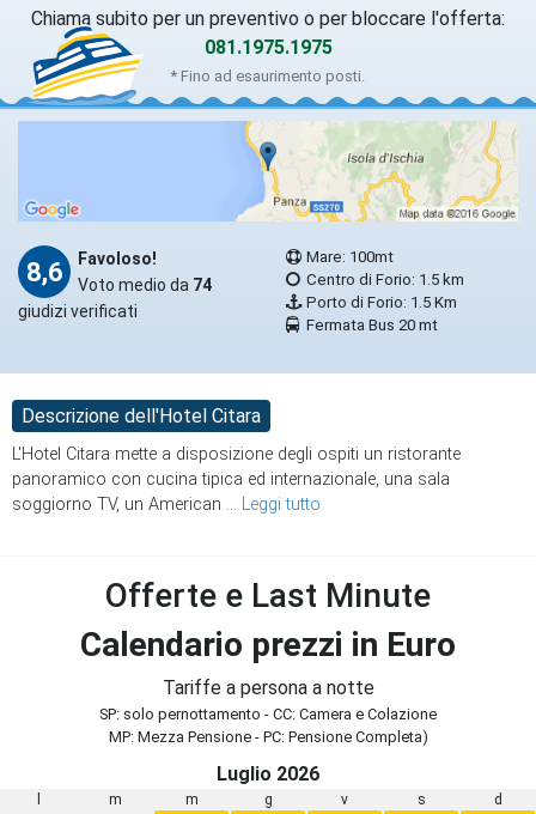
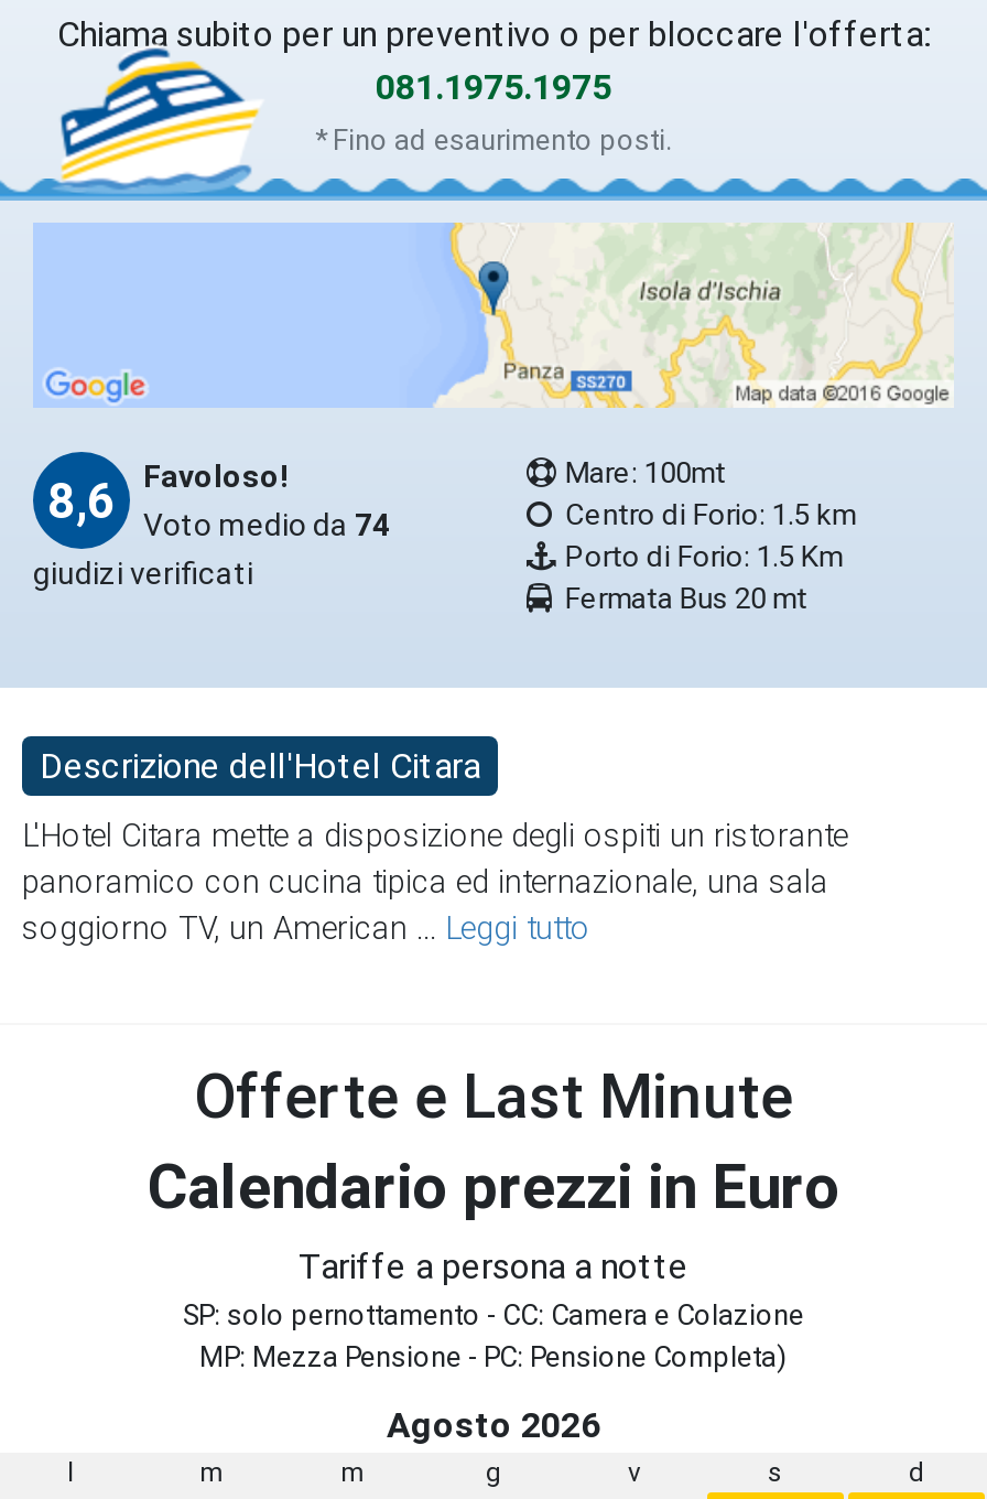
- Luglio 2026
+ Agosto 2026
